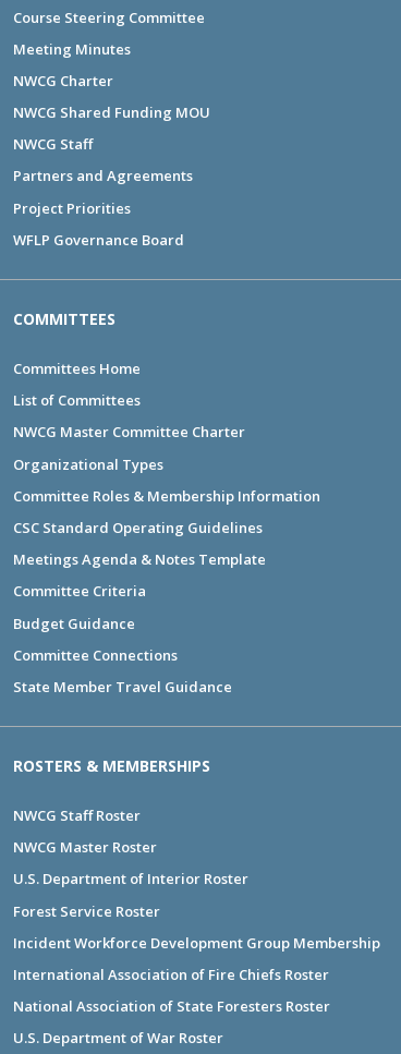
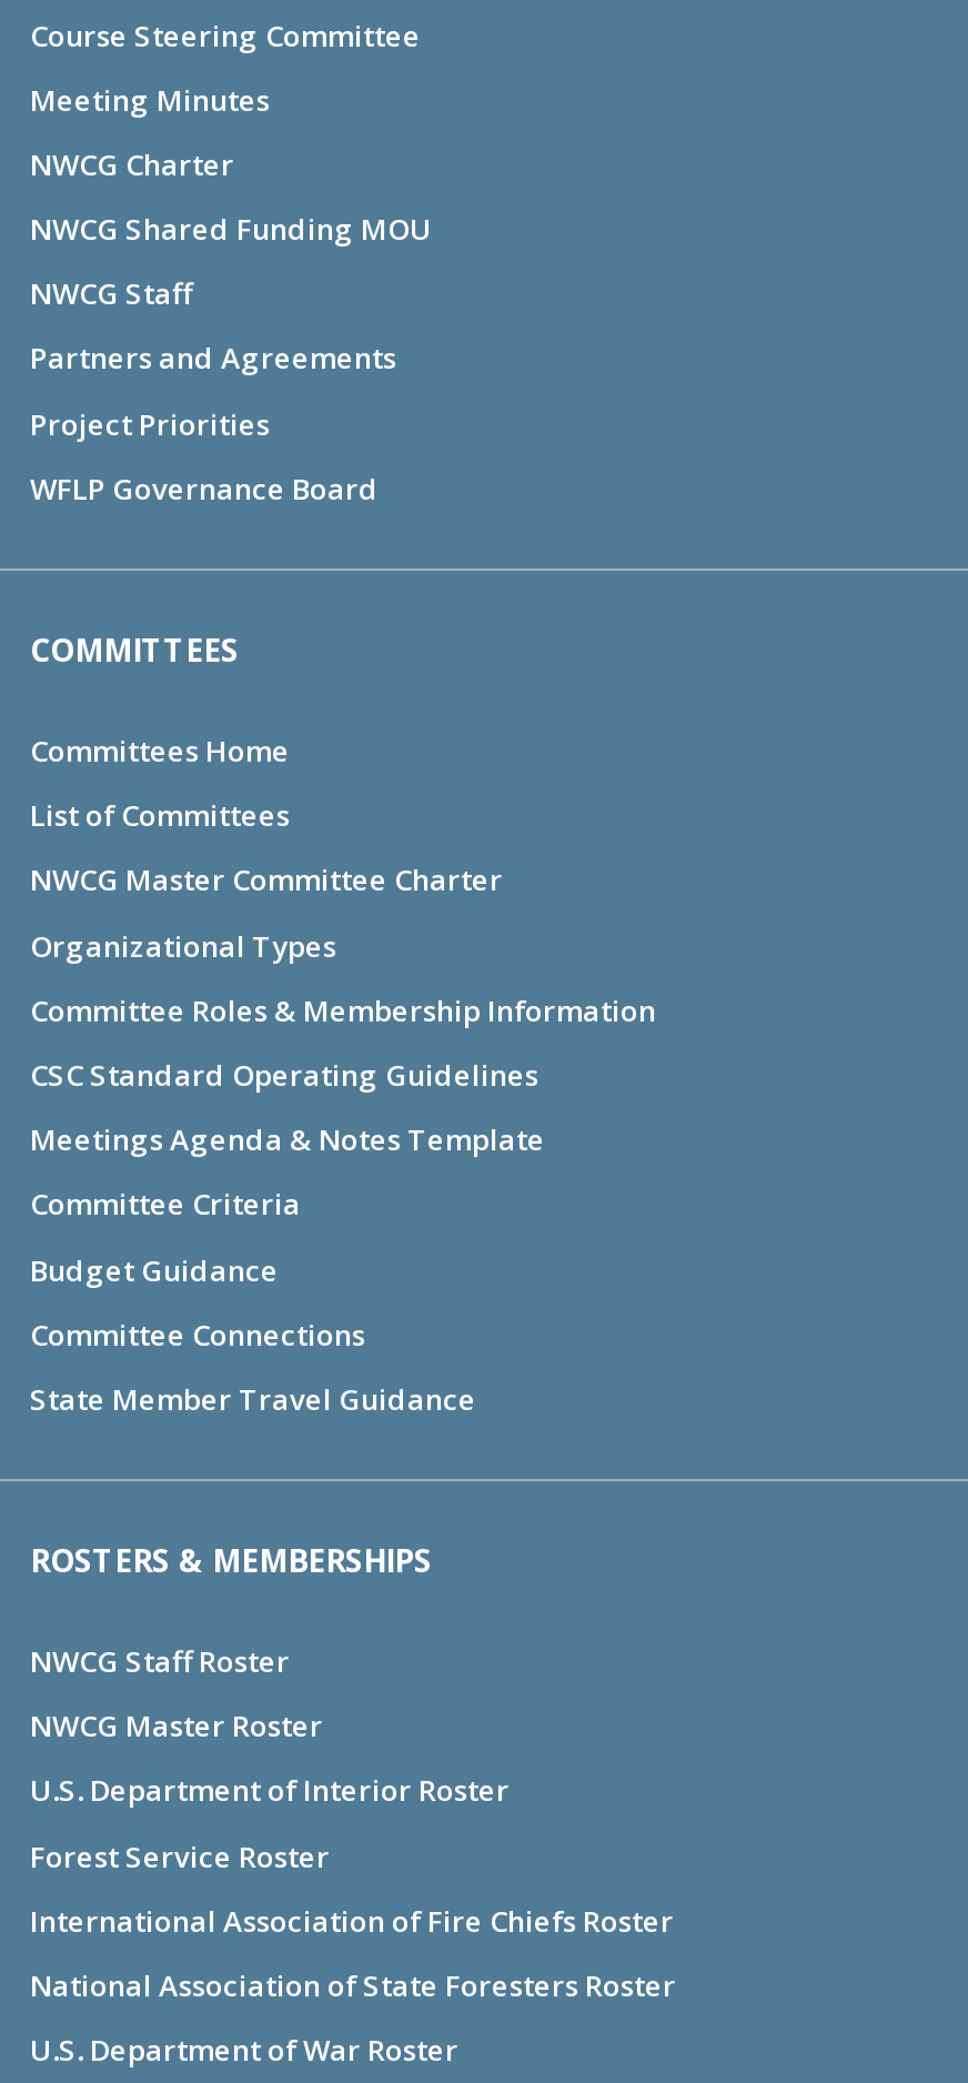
- Incident Workforce Development Group Membership
